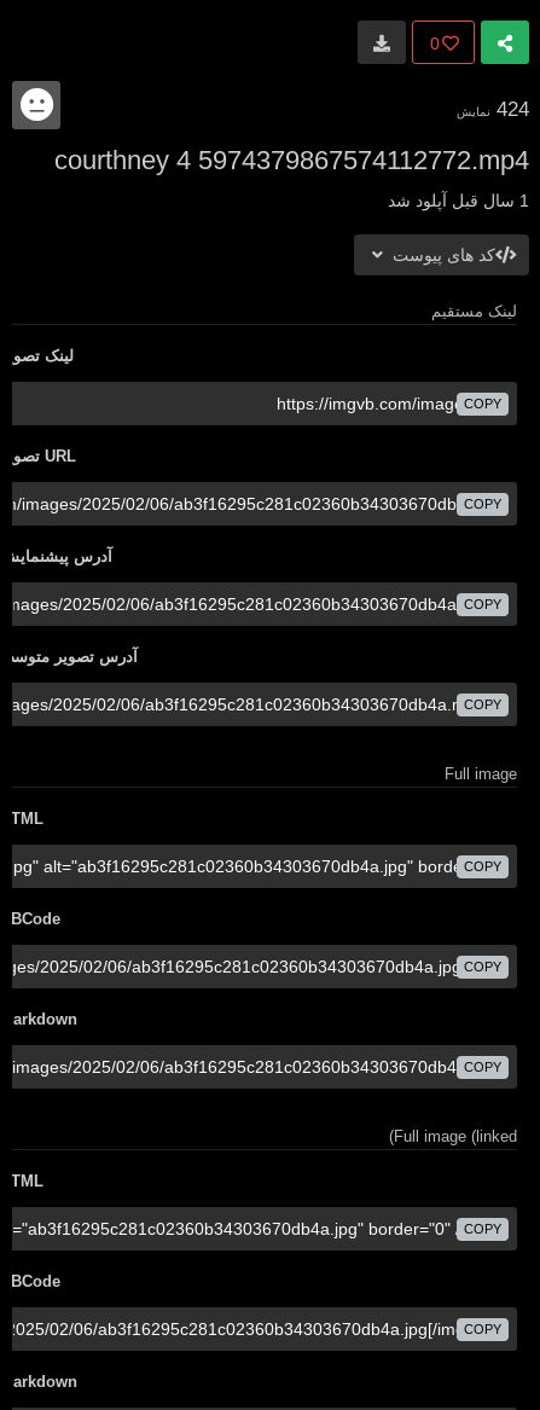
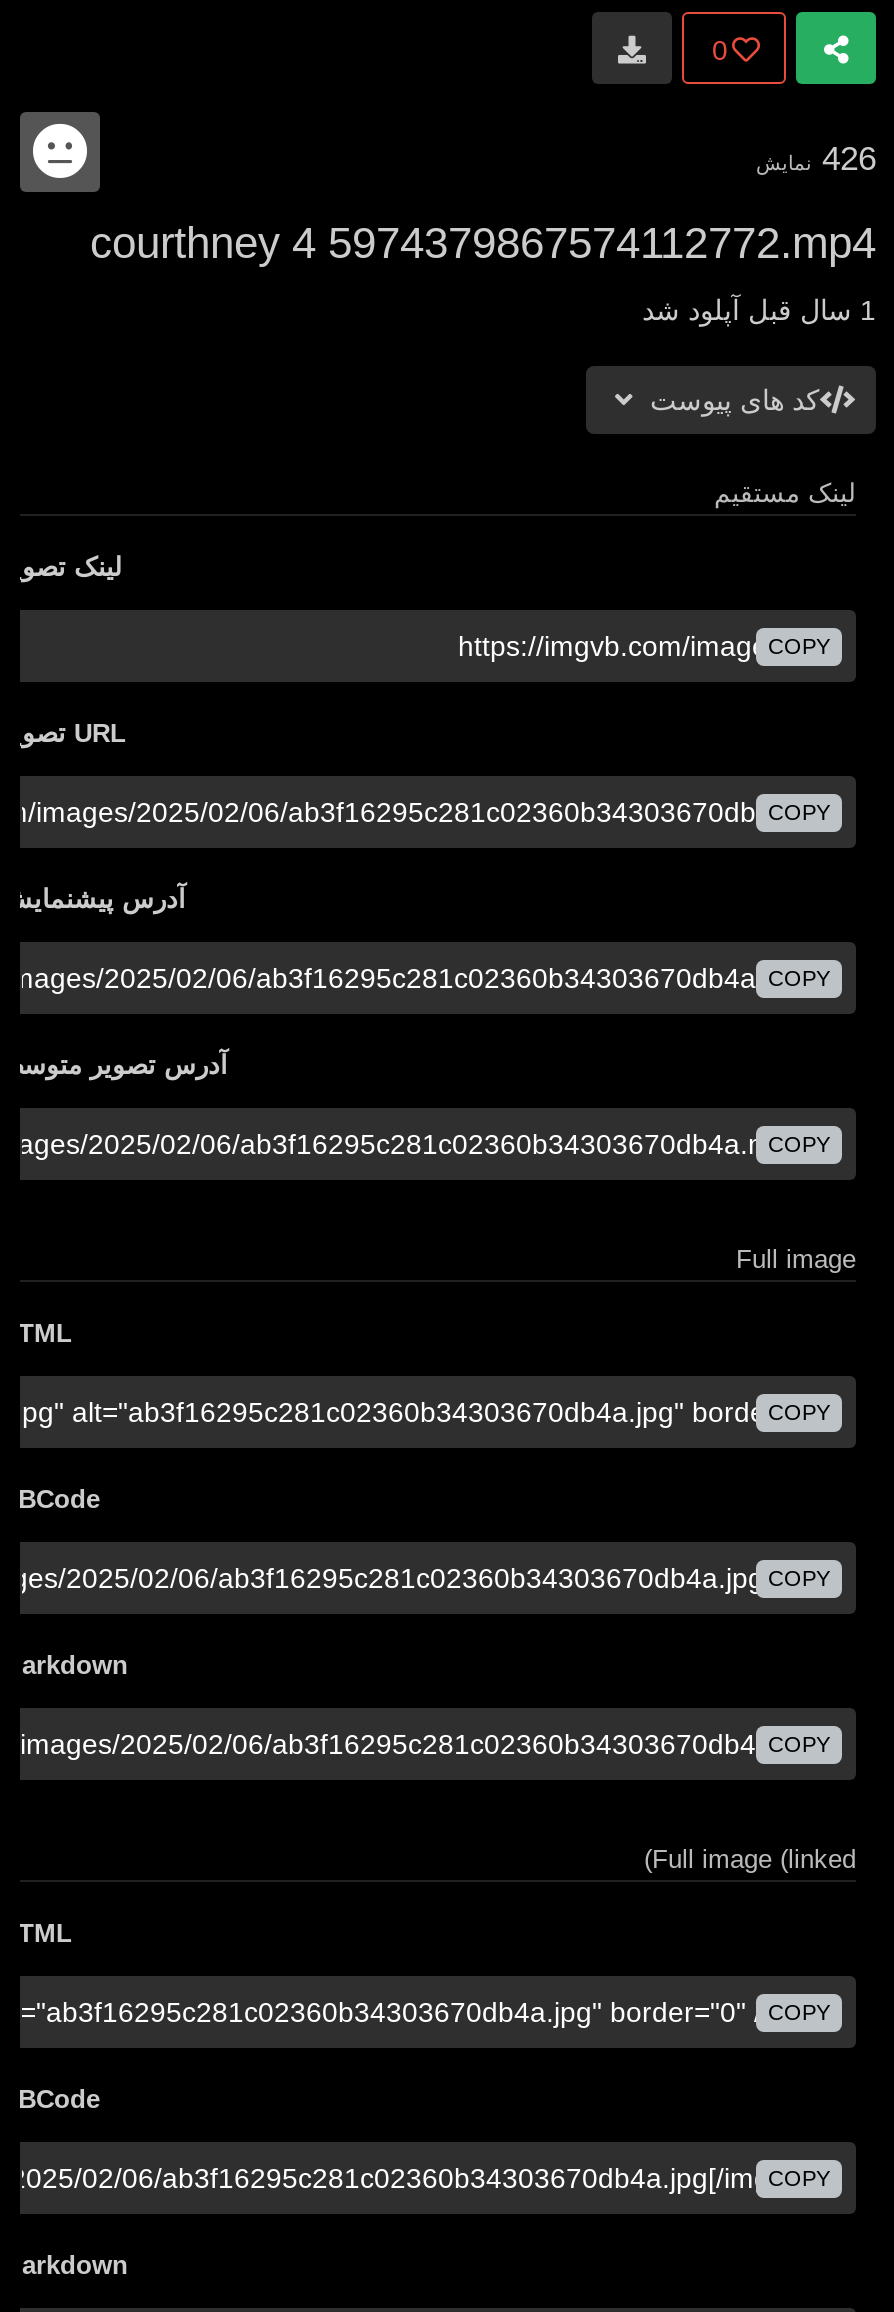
- 424 نمایش
+ 426 نمایش
